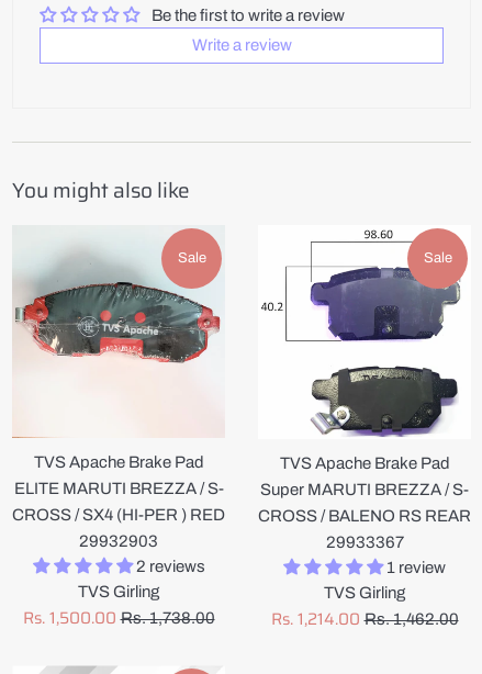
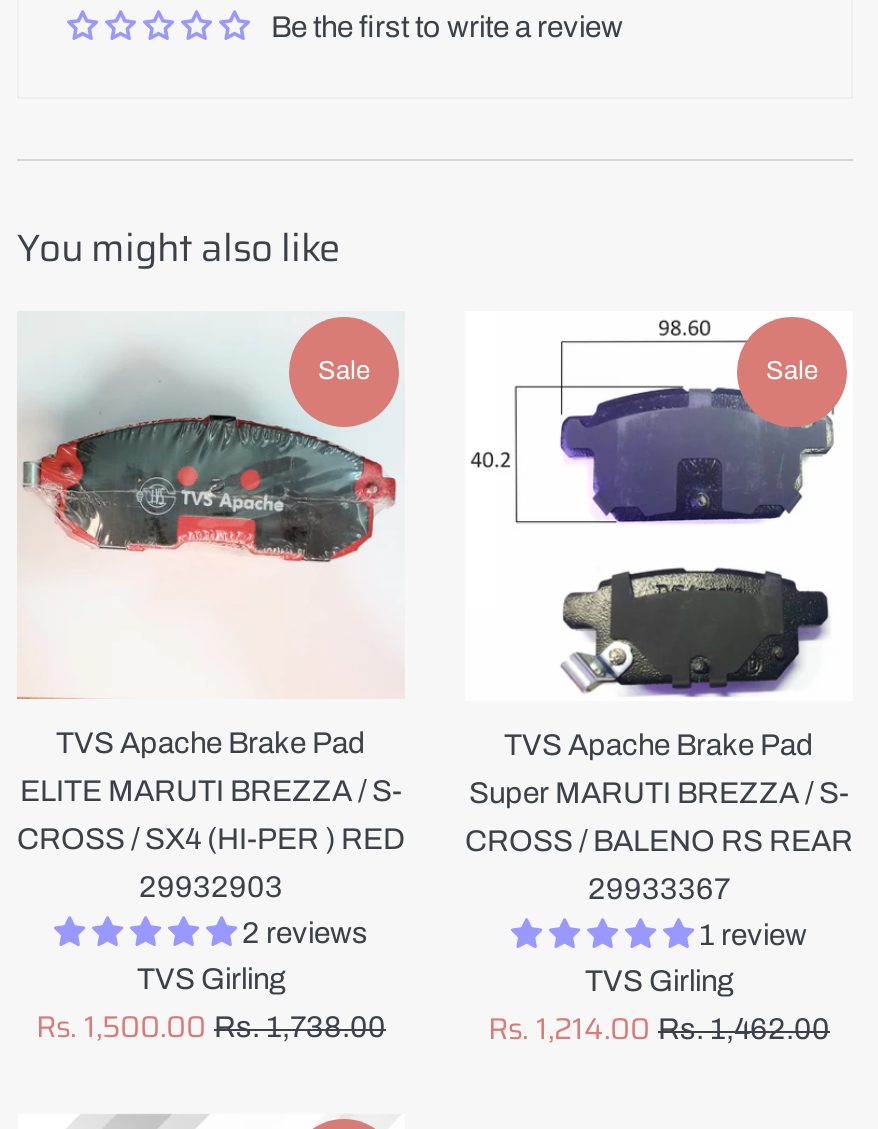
- Write a review
